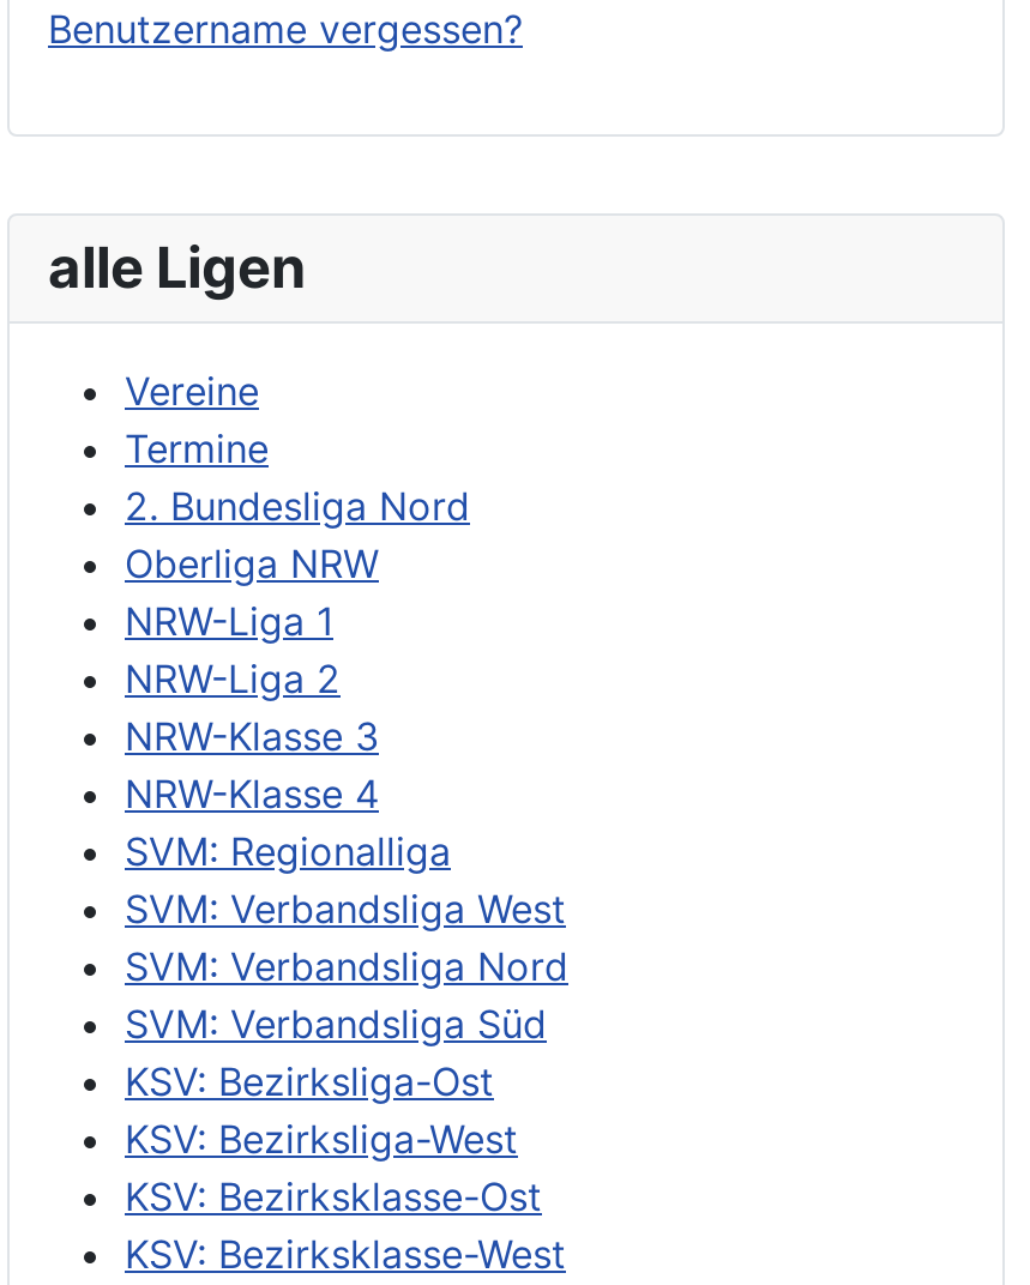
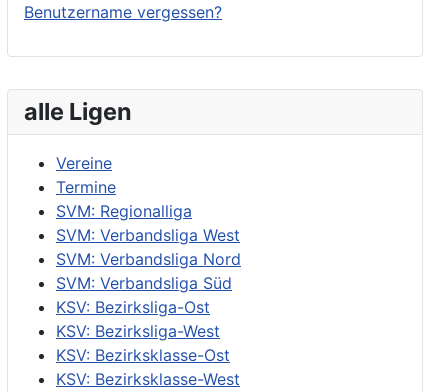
- 2. Bundesliga Nord
- Oberliga NRW
- NRW-Liga 1
- NRW-Liga 2
- NRW-Klasse 3
- NRW-Klasse 4
